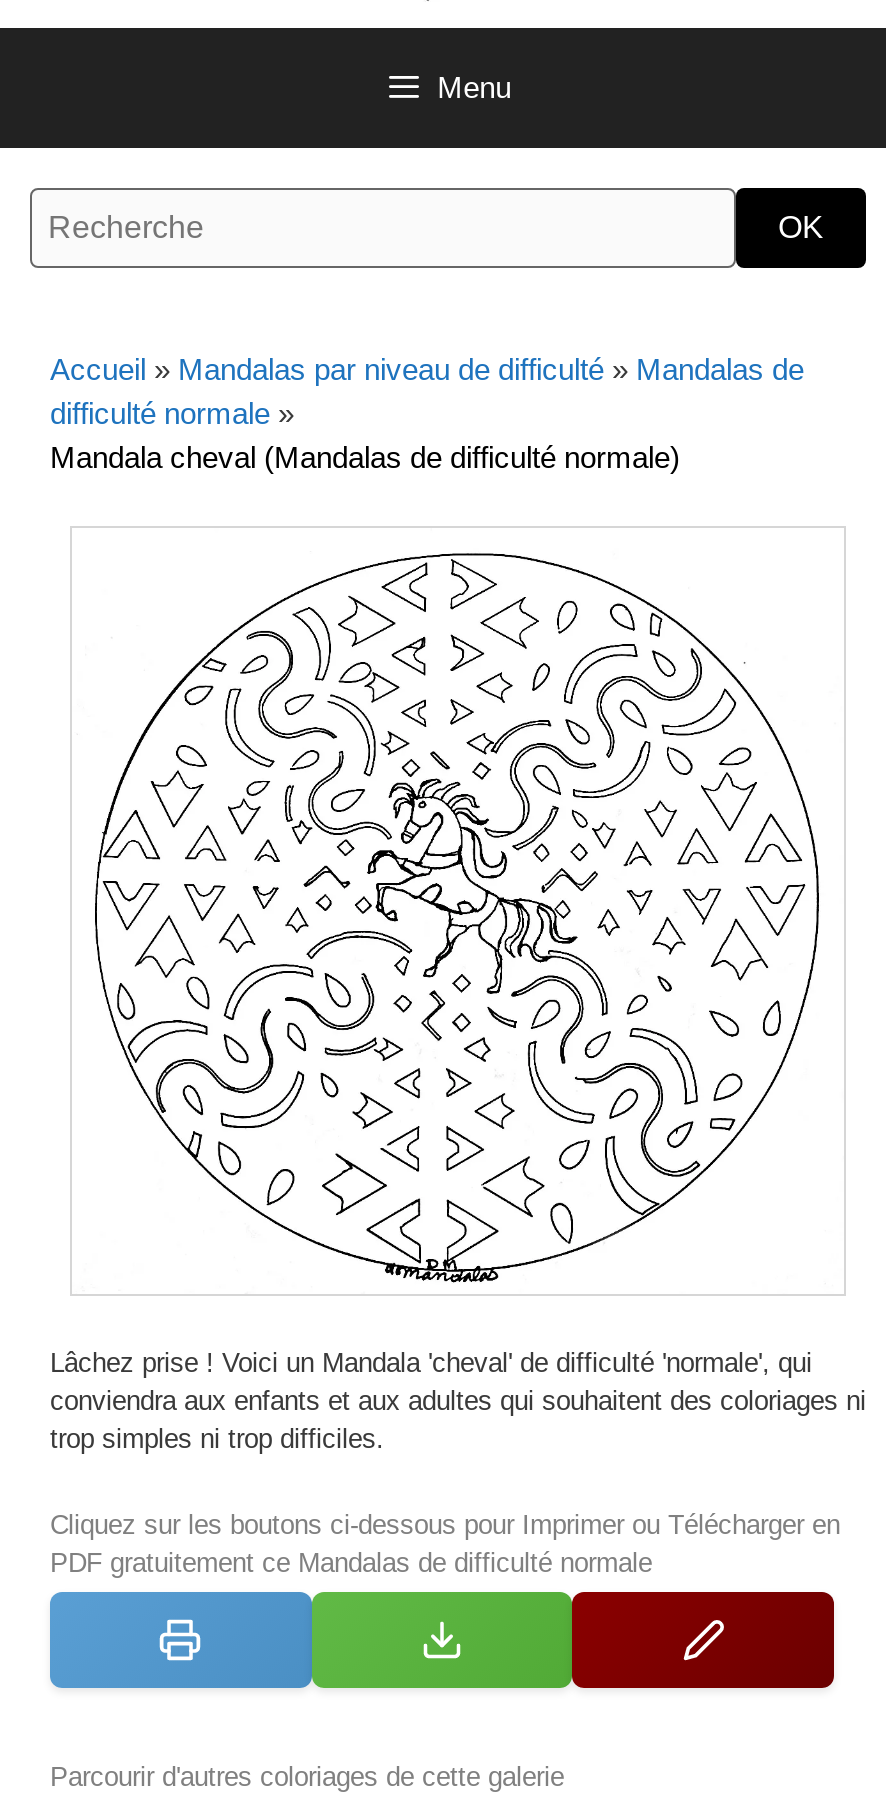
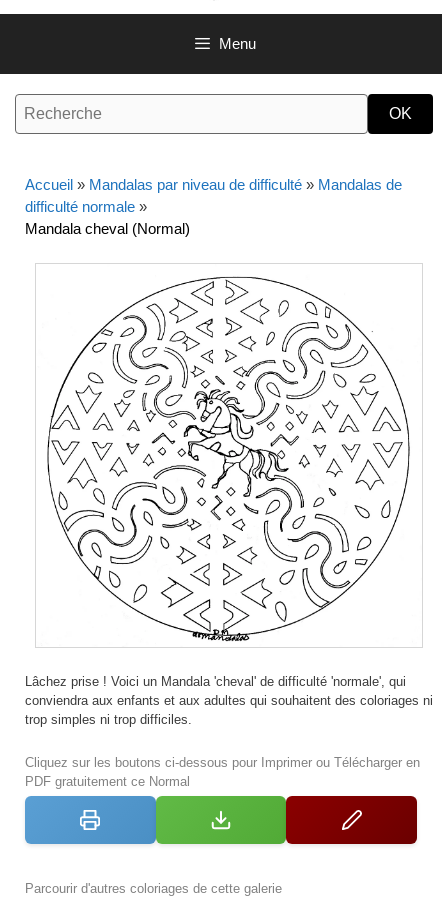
- Mandala cheval (Mandalas de difficulté normale)
+ Mandala cheval (Normal)

- PDF gratuitement ce Mandalas de difficulté normale
+ PDF gratuitement ce Normal
